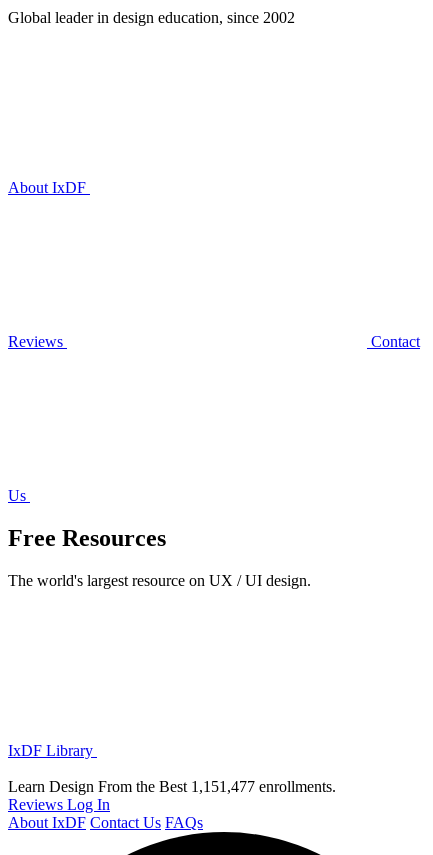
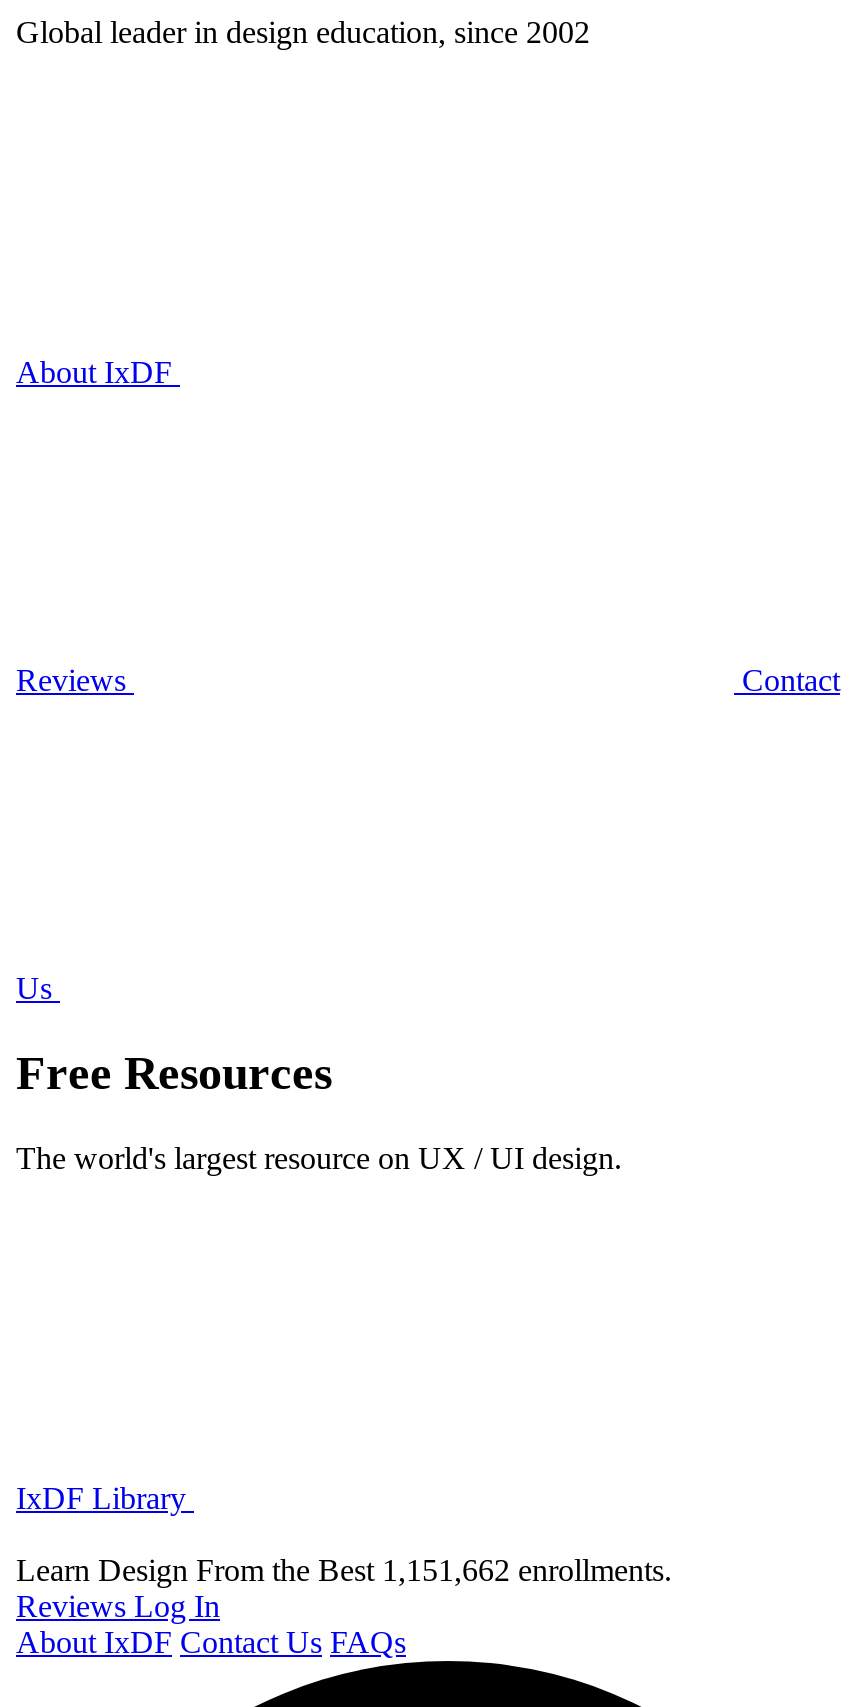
- Learn Design From the Best 1,151,477 enrollments.
+ Learn Design From the Best 1,151,662 enrollments.
